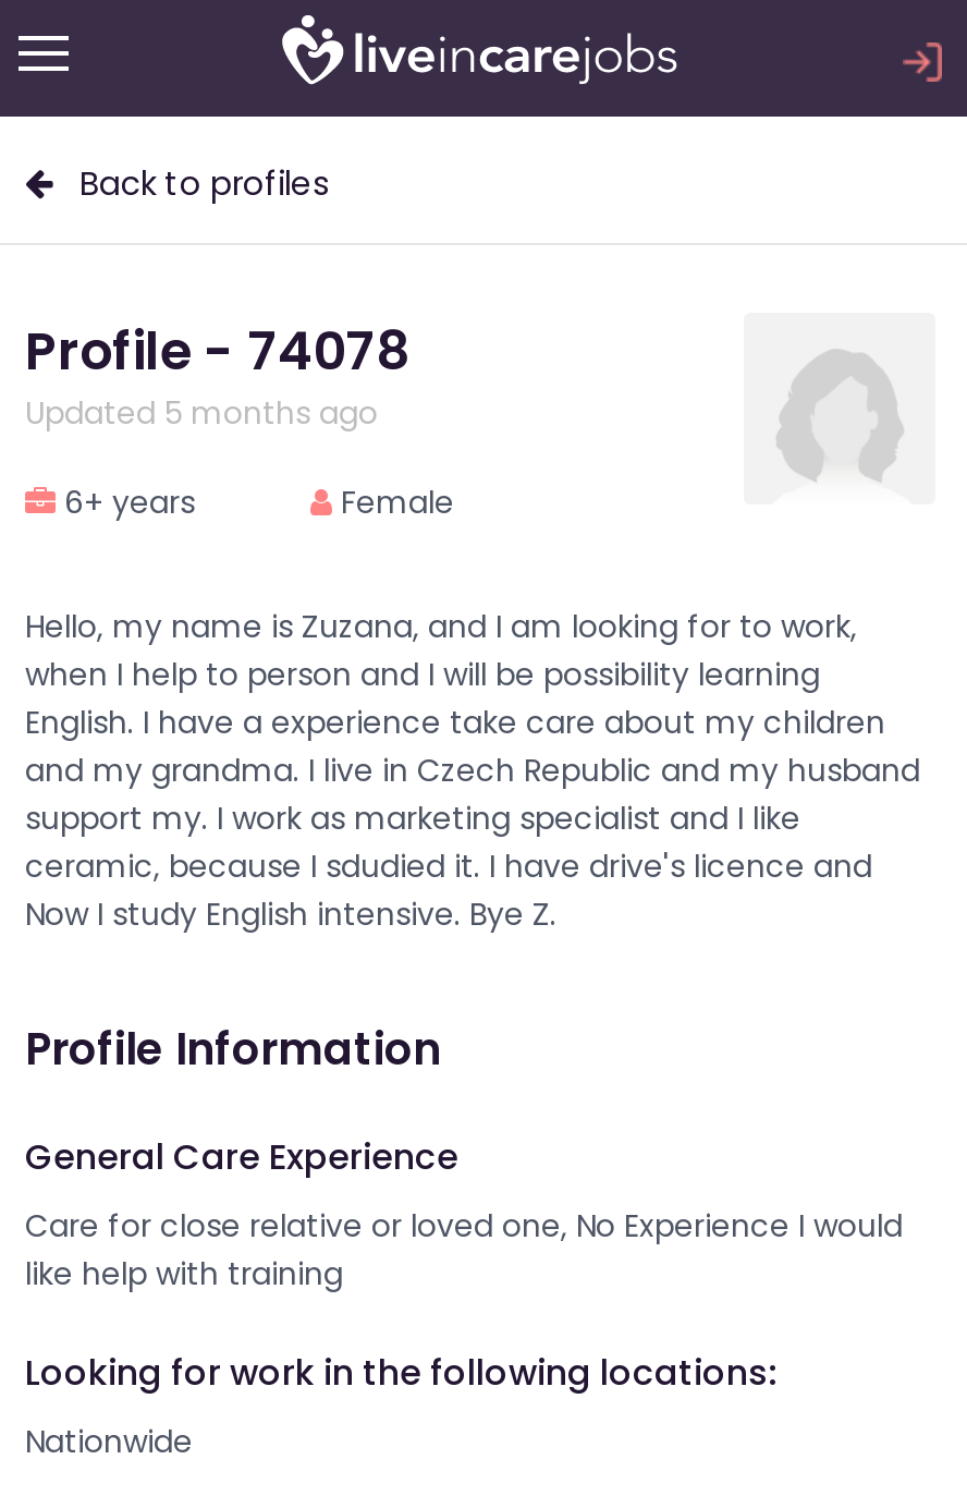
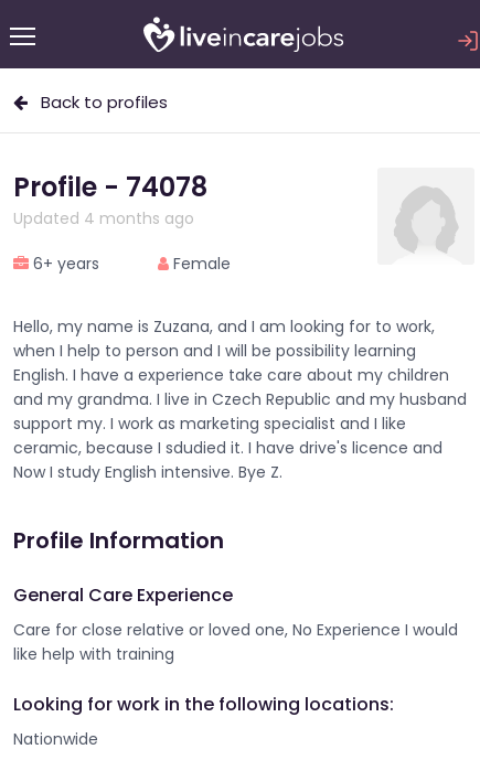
- Updated 5 months ago
+ Updated 4 months ago
